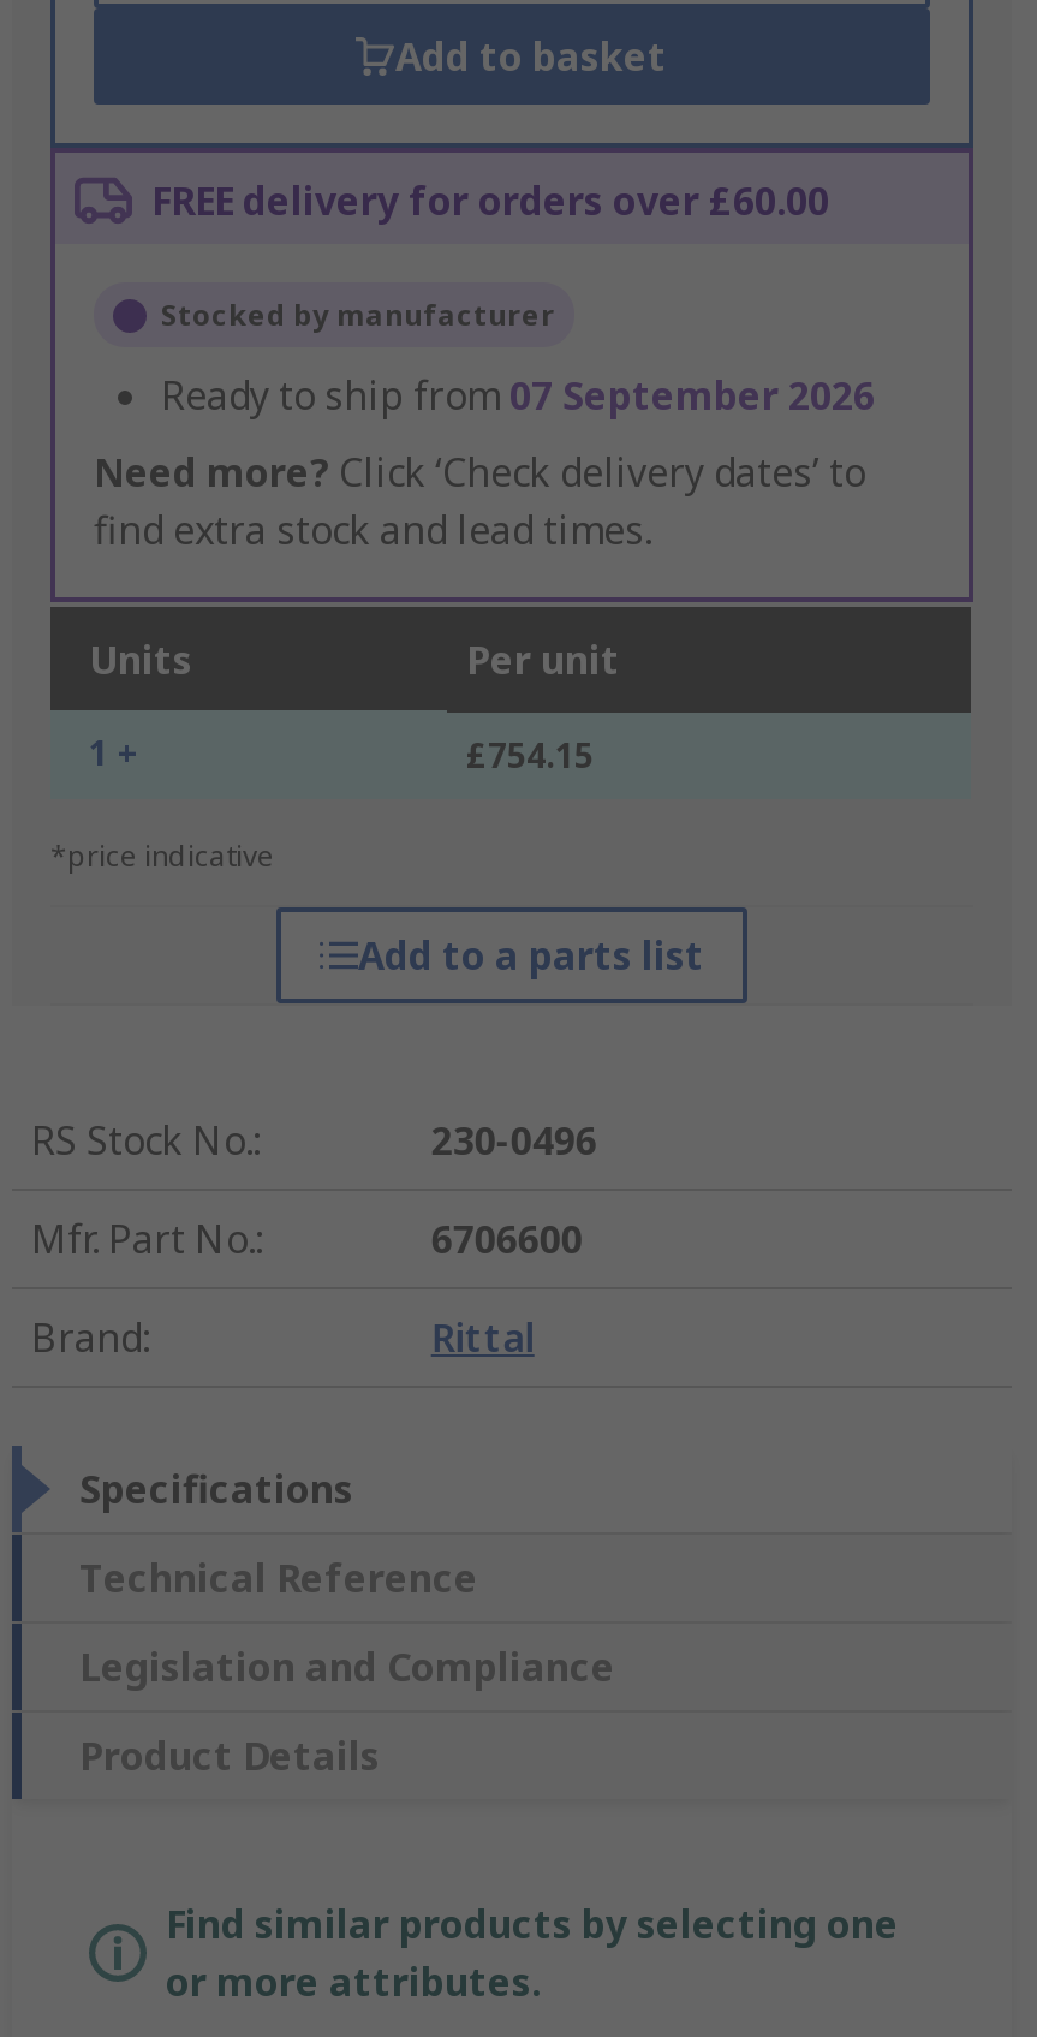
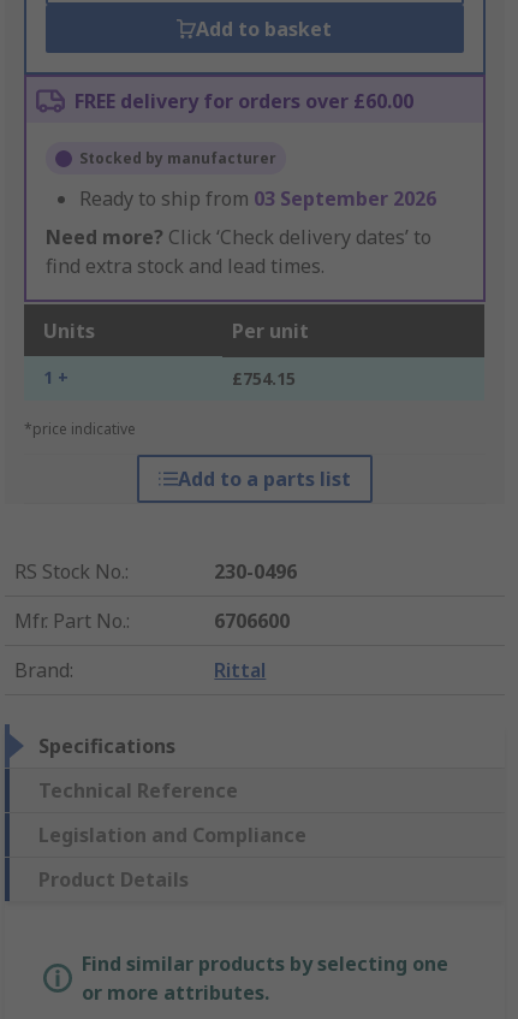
- Ready to ship from 07 September 2026
+ Ready to ship from 03 September 2026
